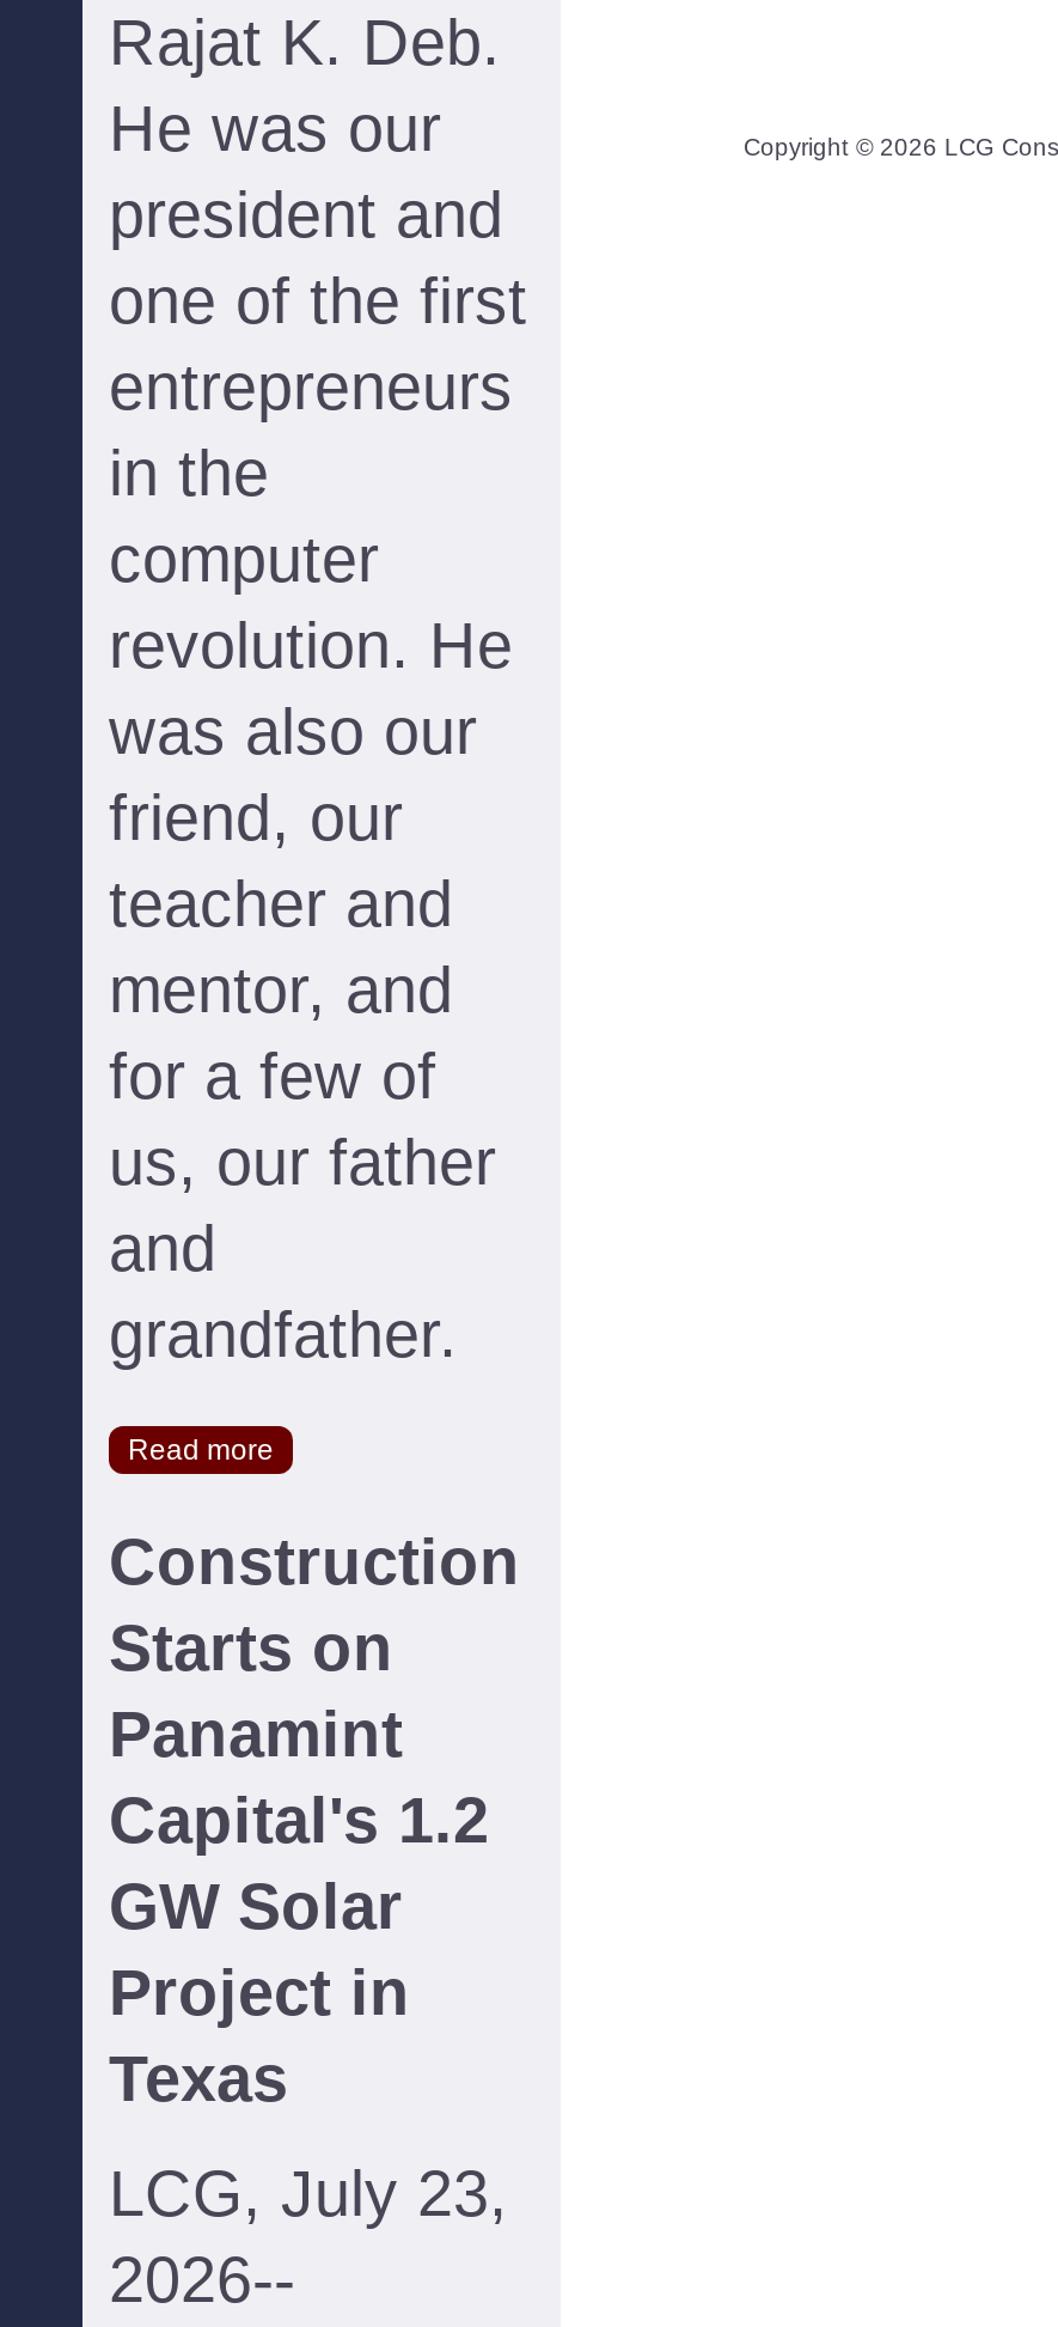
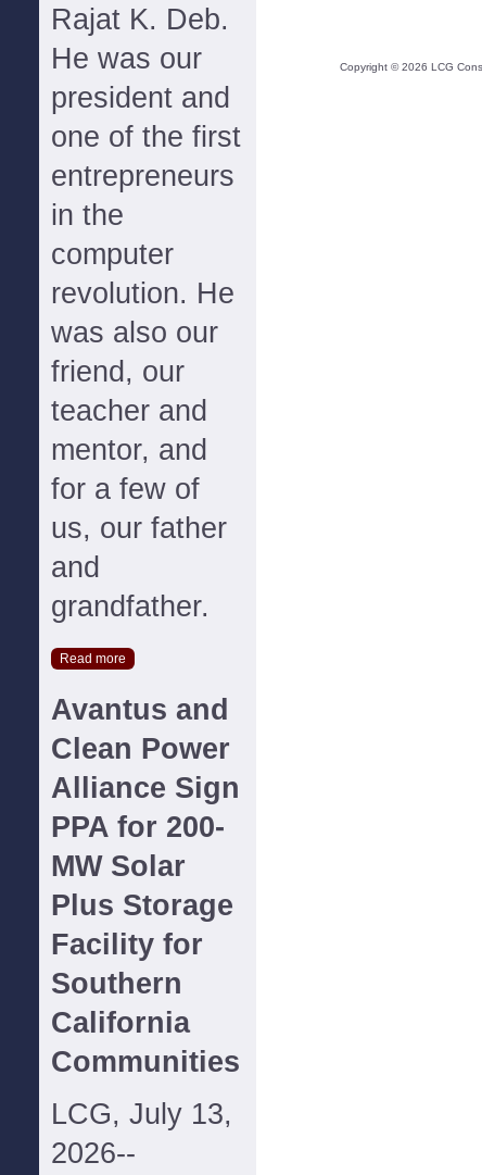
- Construction
- Starts on
- Panamint
- Capital's 1.2
- GW Solar
- Project in
- Texas
+ Avantus and
+ Clean Power
+ Alliance Sign
+ PPA for 200-
+ MW Solar
+ Plus Storage
+ Facility for
+ Southern
+ California
+ Communities

- LCG, July 23,
+ LCG, July 13,
